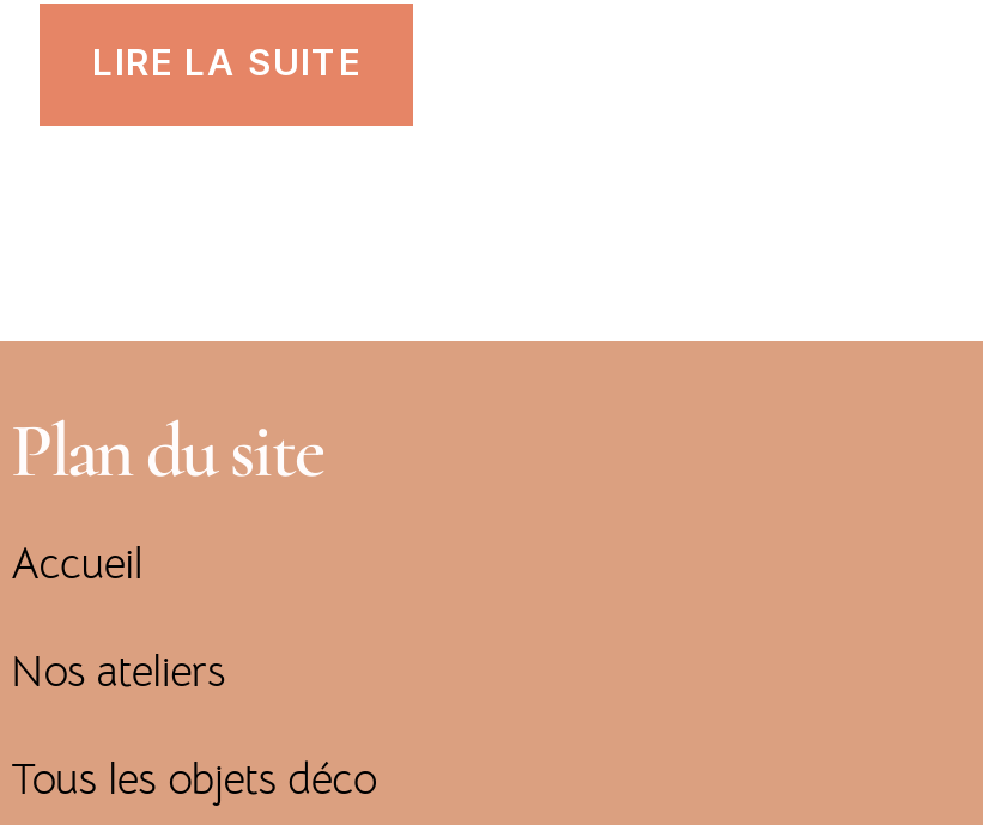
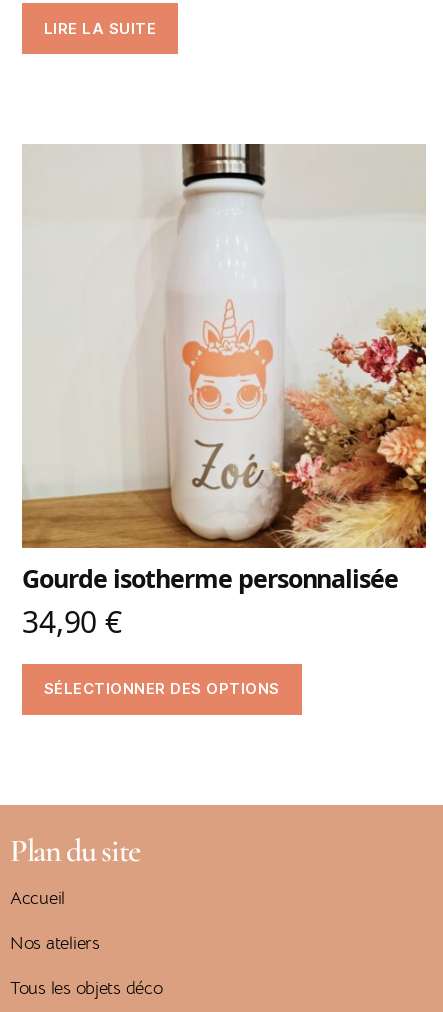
+ [image]
+ Gourde isotherme personnalisée
+ 34,90 €
+ SÉLECTIONNER DES OPTIONS
